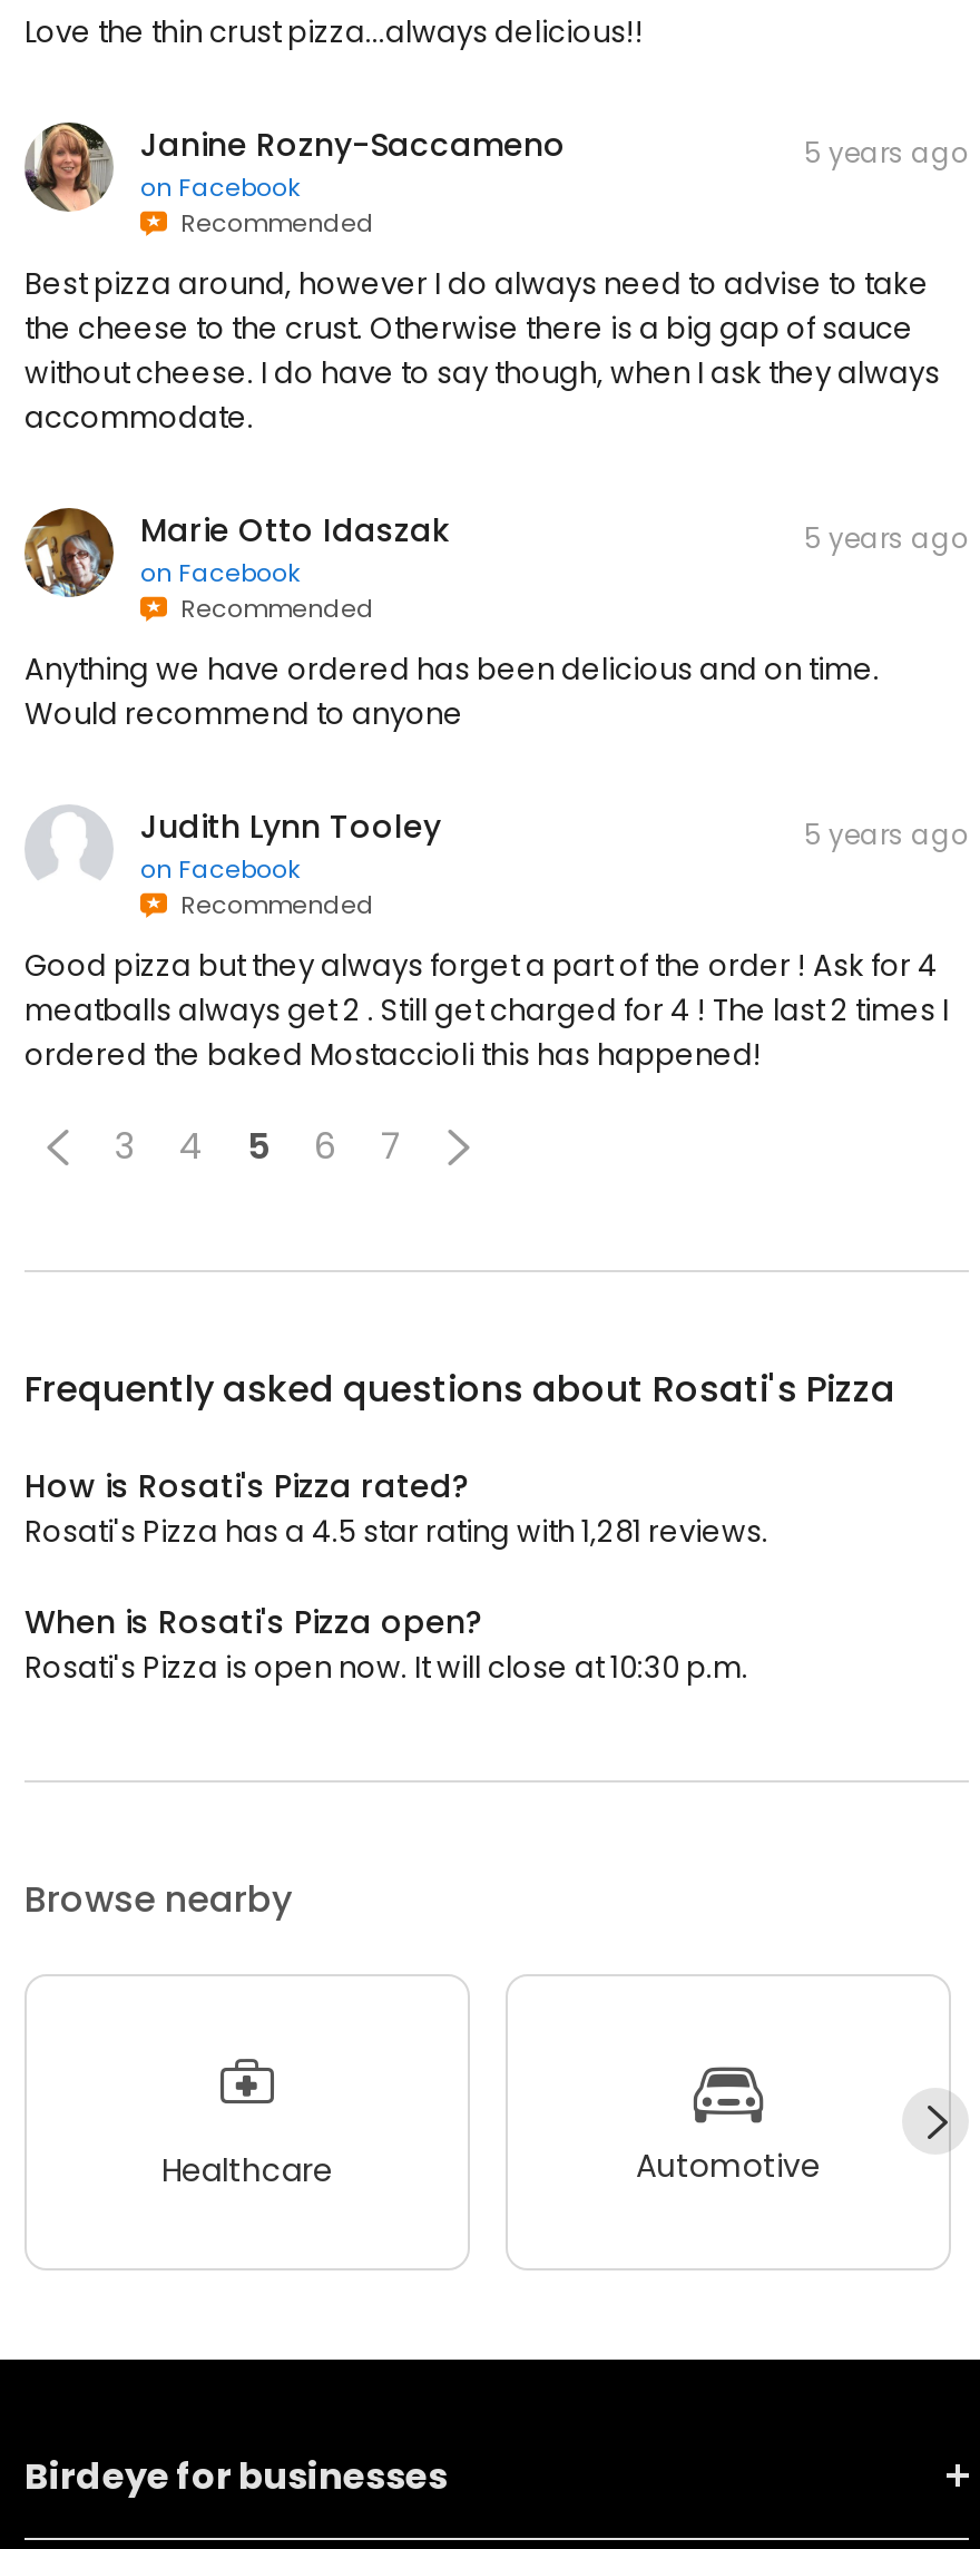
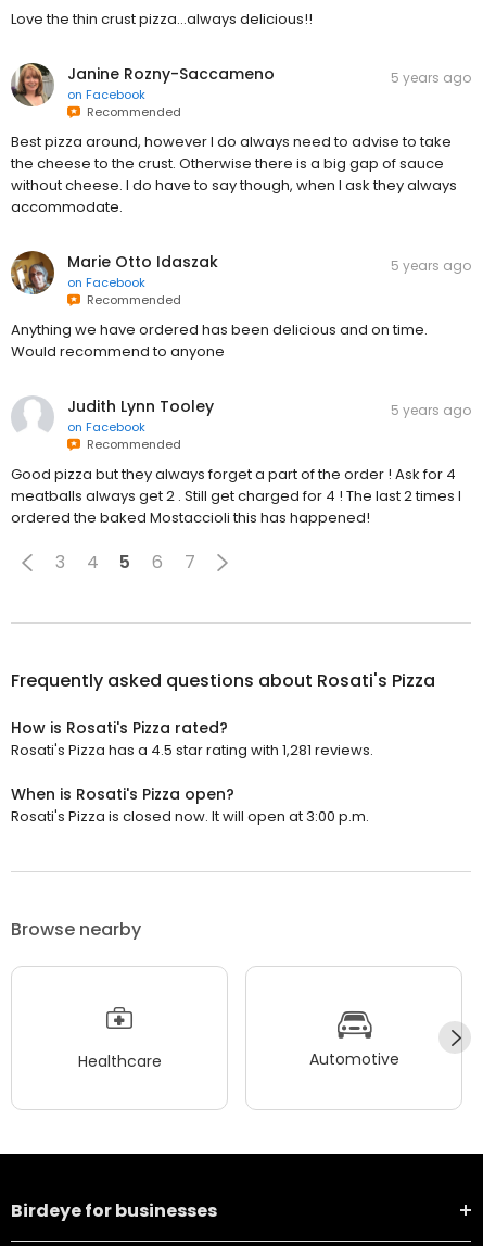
- Rosati's Pizza is open now. It will close at 10:30 p.m.
+ Rosati's Pizza is closed now. It will open at 3:00 p.m.
